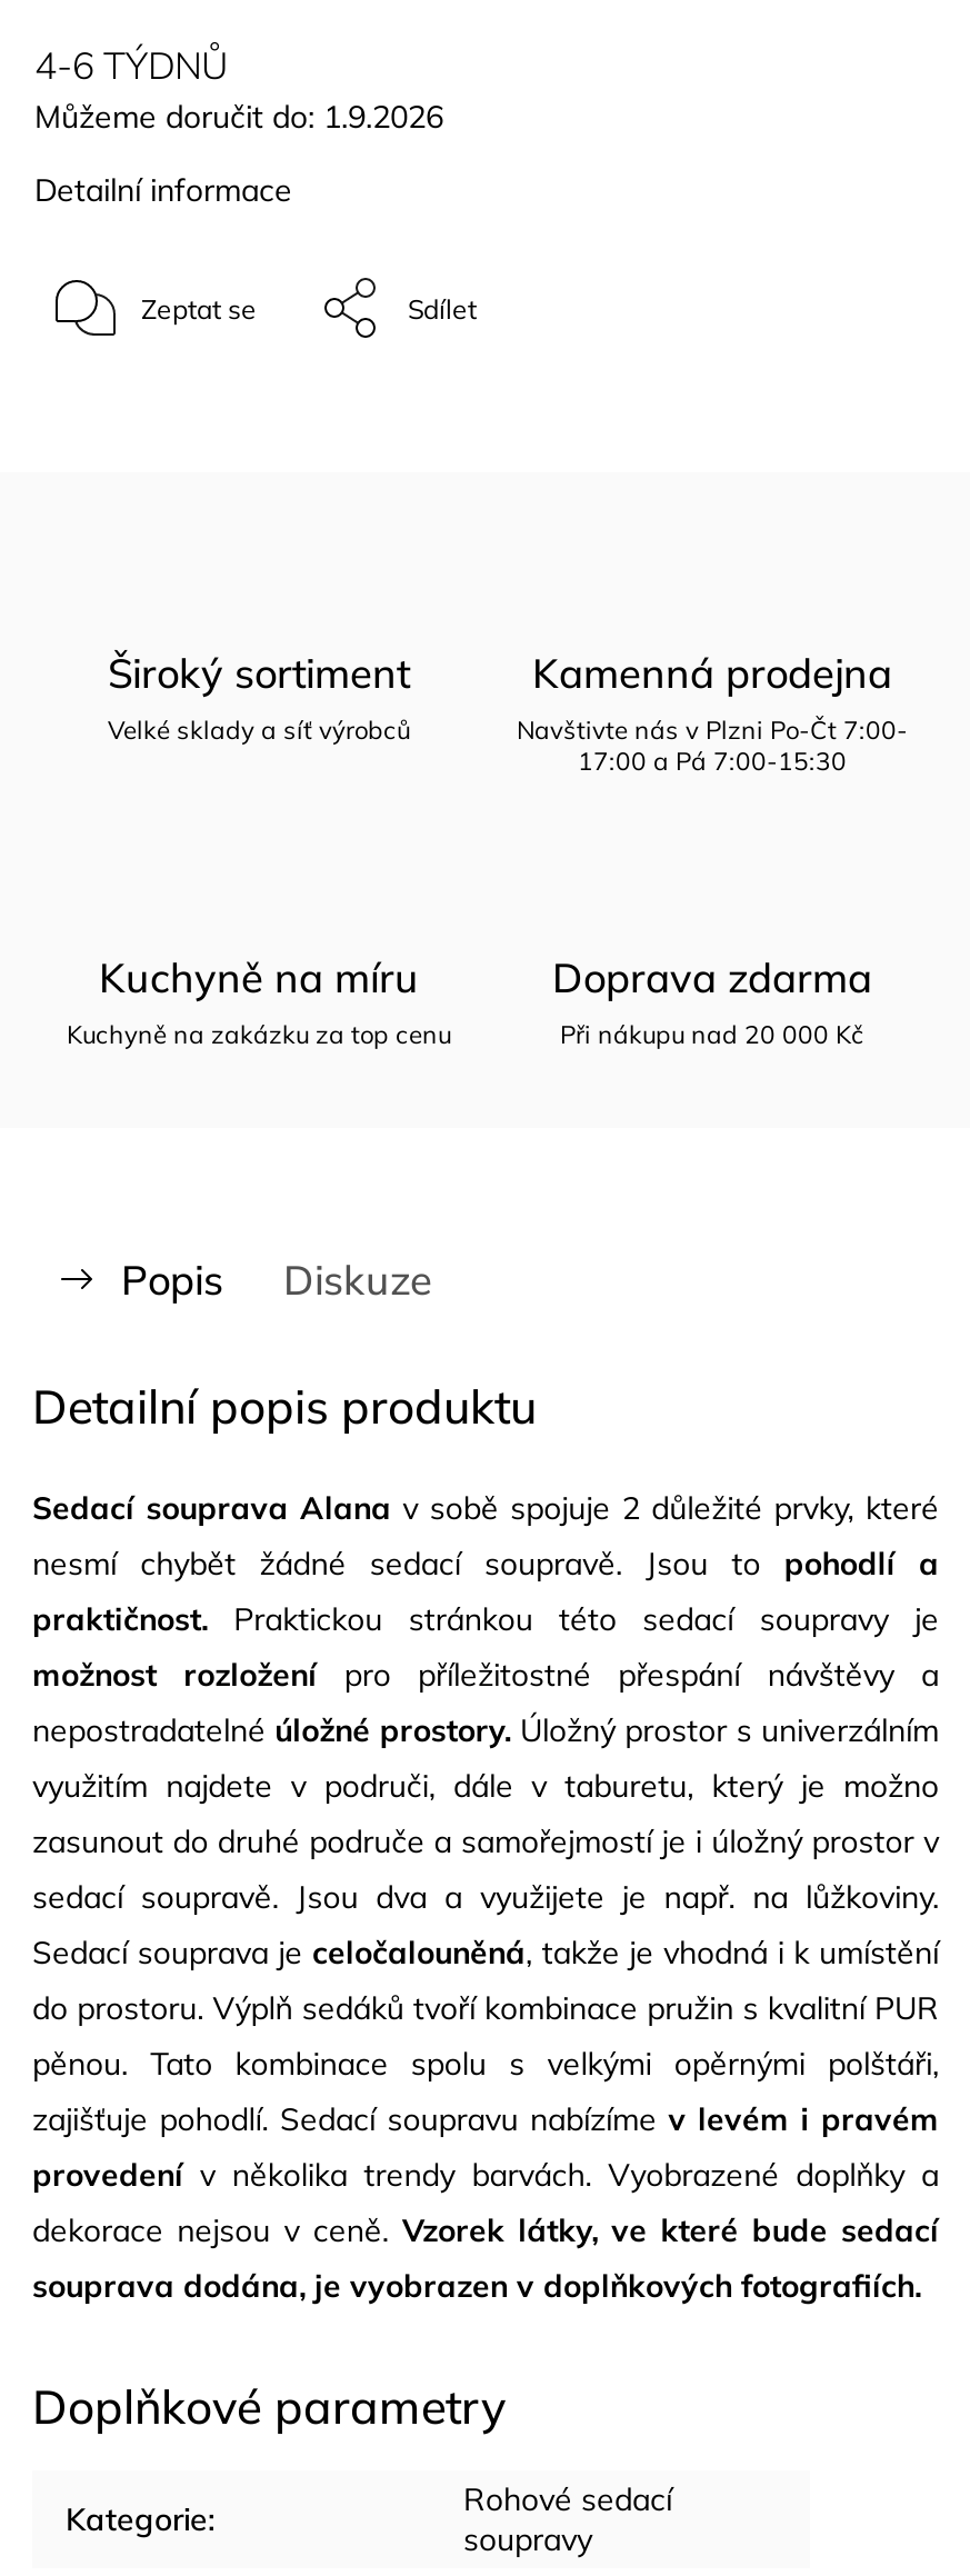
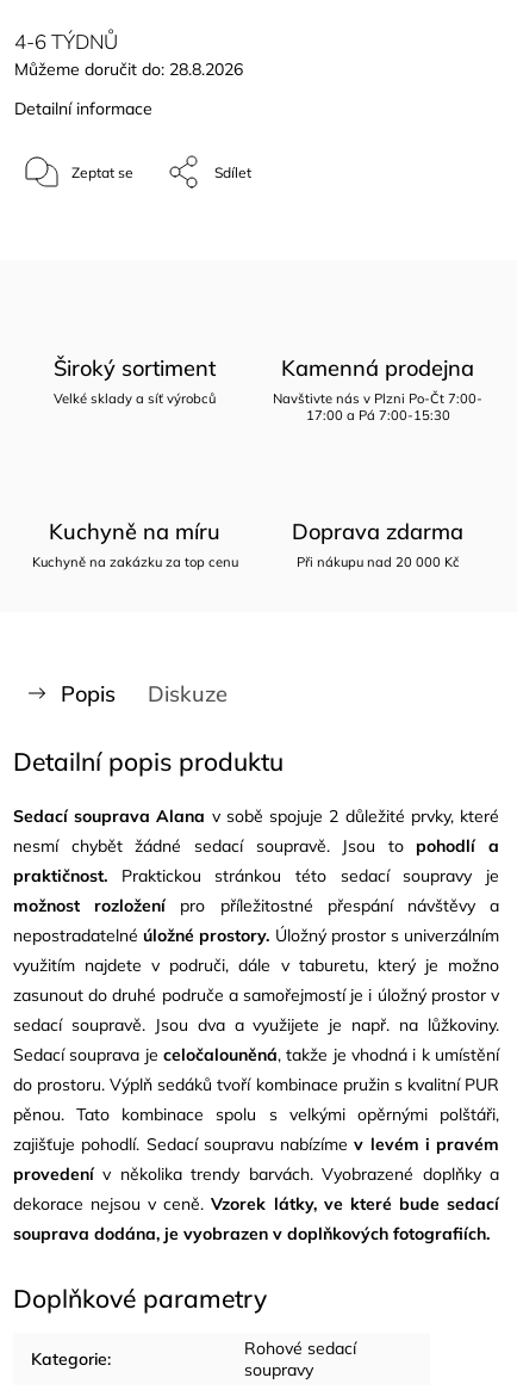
- Můžeme doručit do: 1.9.2026
+ Můžeme doručit do: 28.8.2026
